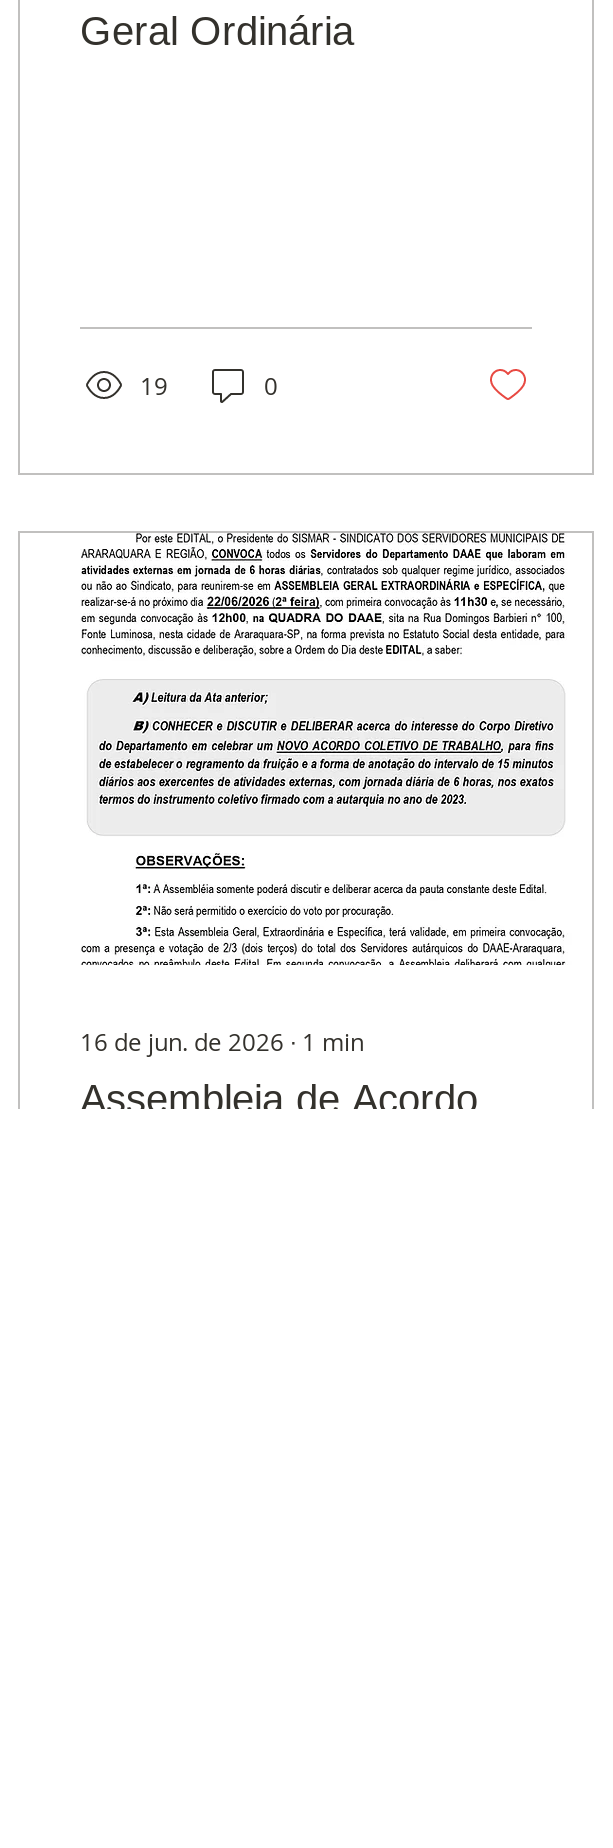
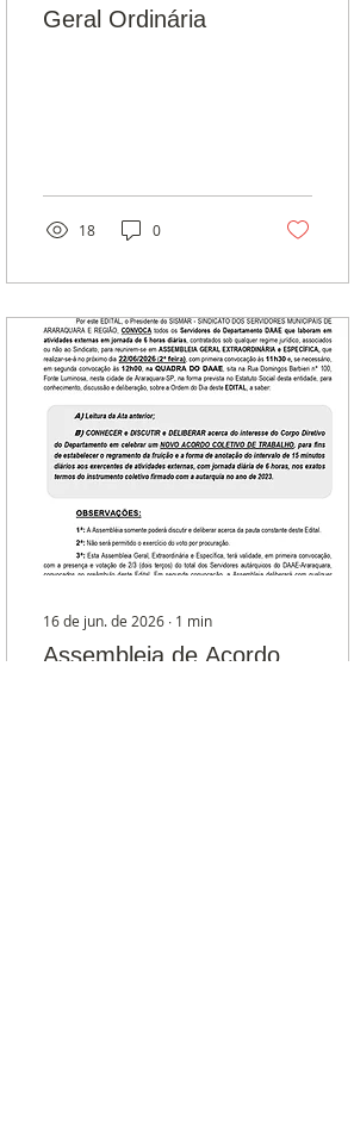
- 19
+ 18
